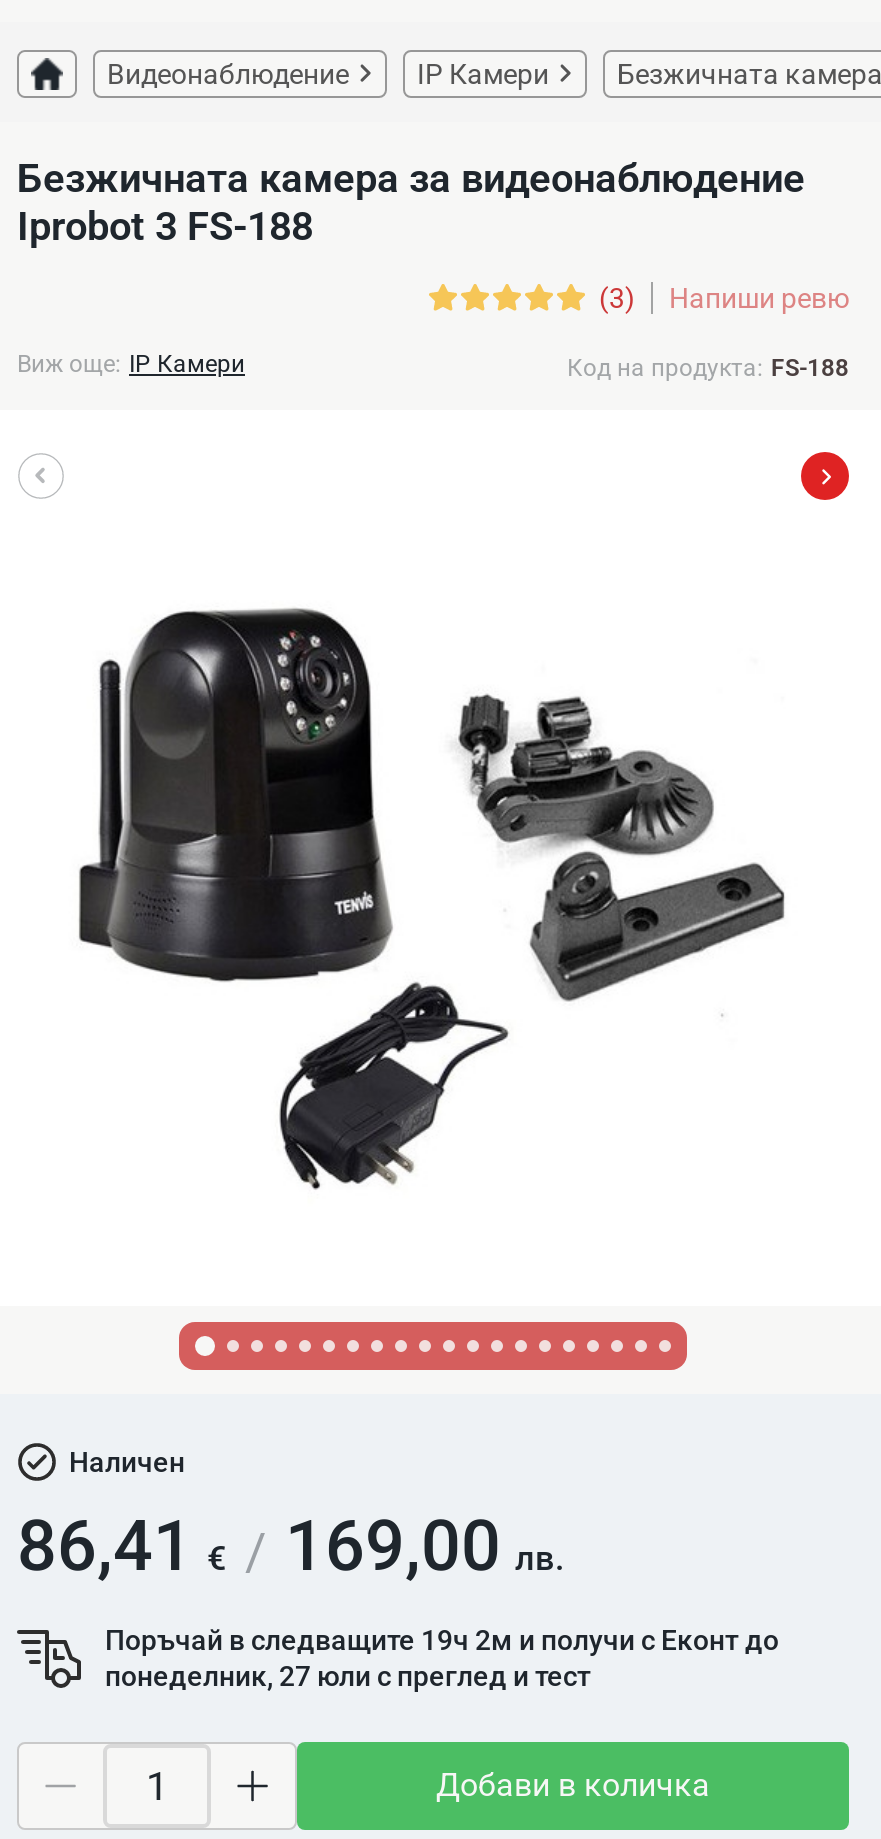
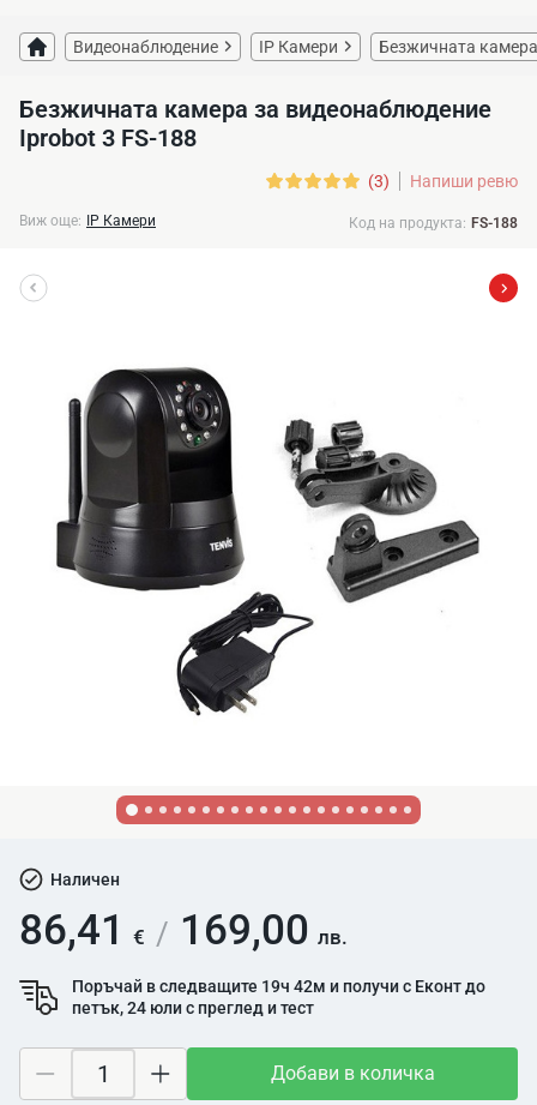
- Поръчай в следващите 19ч 2м и получи с Еконт до
+ Поръчай в следващите 19ч 42м и получи с Еконт до

- понеделник, 27 юли с преглед и тест
+ петък, 24 юли с преглед и тест
